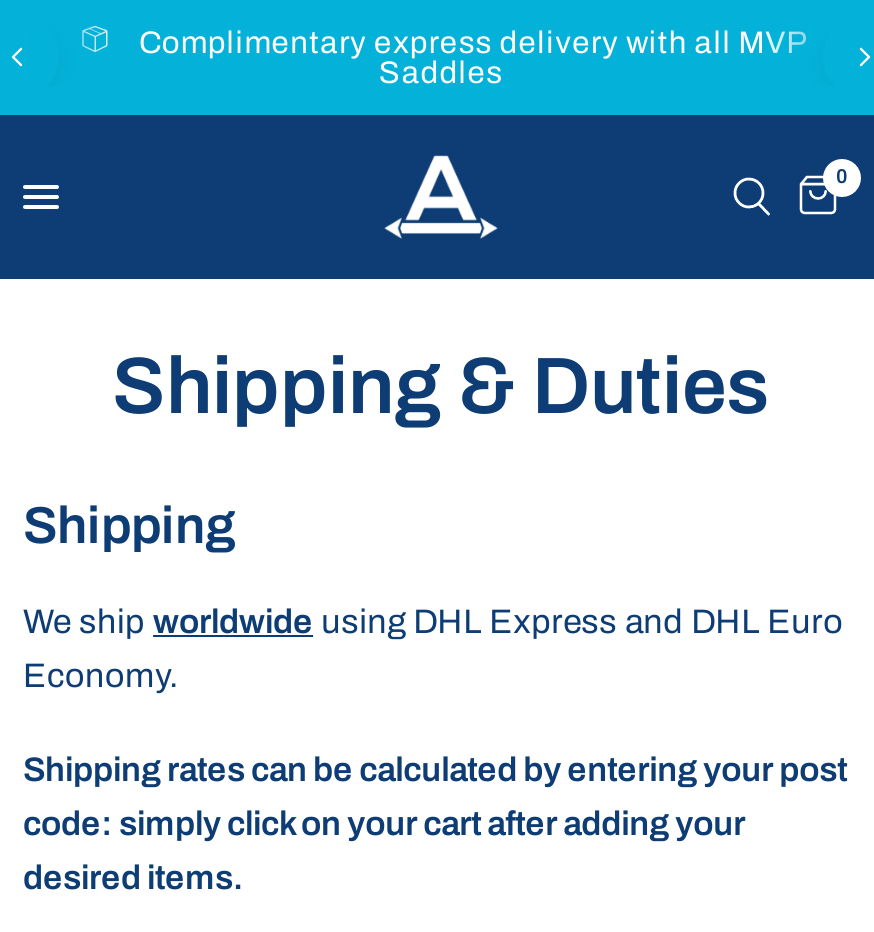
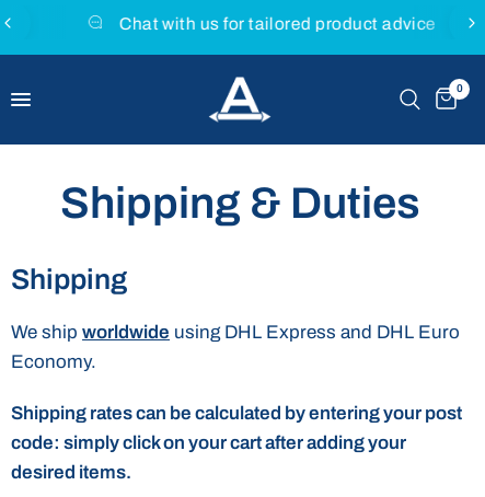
- Complimentary express delivery with all MVP
- Saddles
+ Chat with us for tailored product advice
